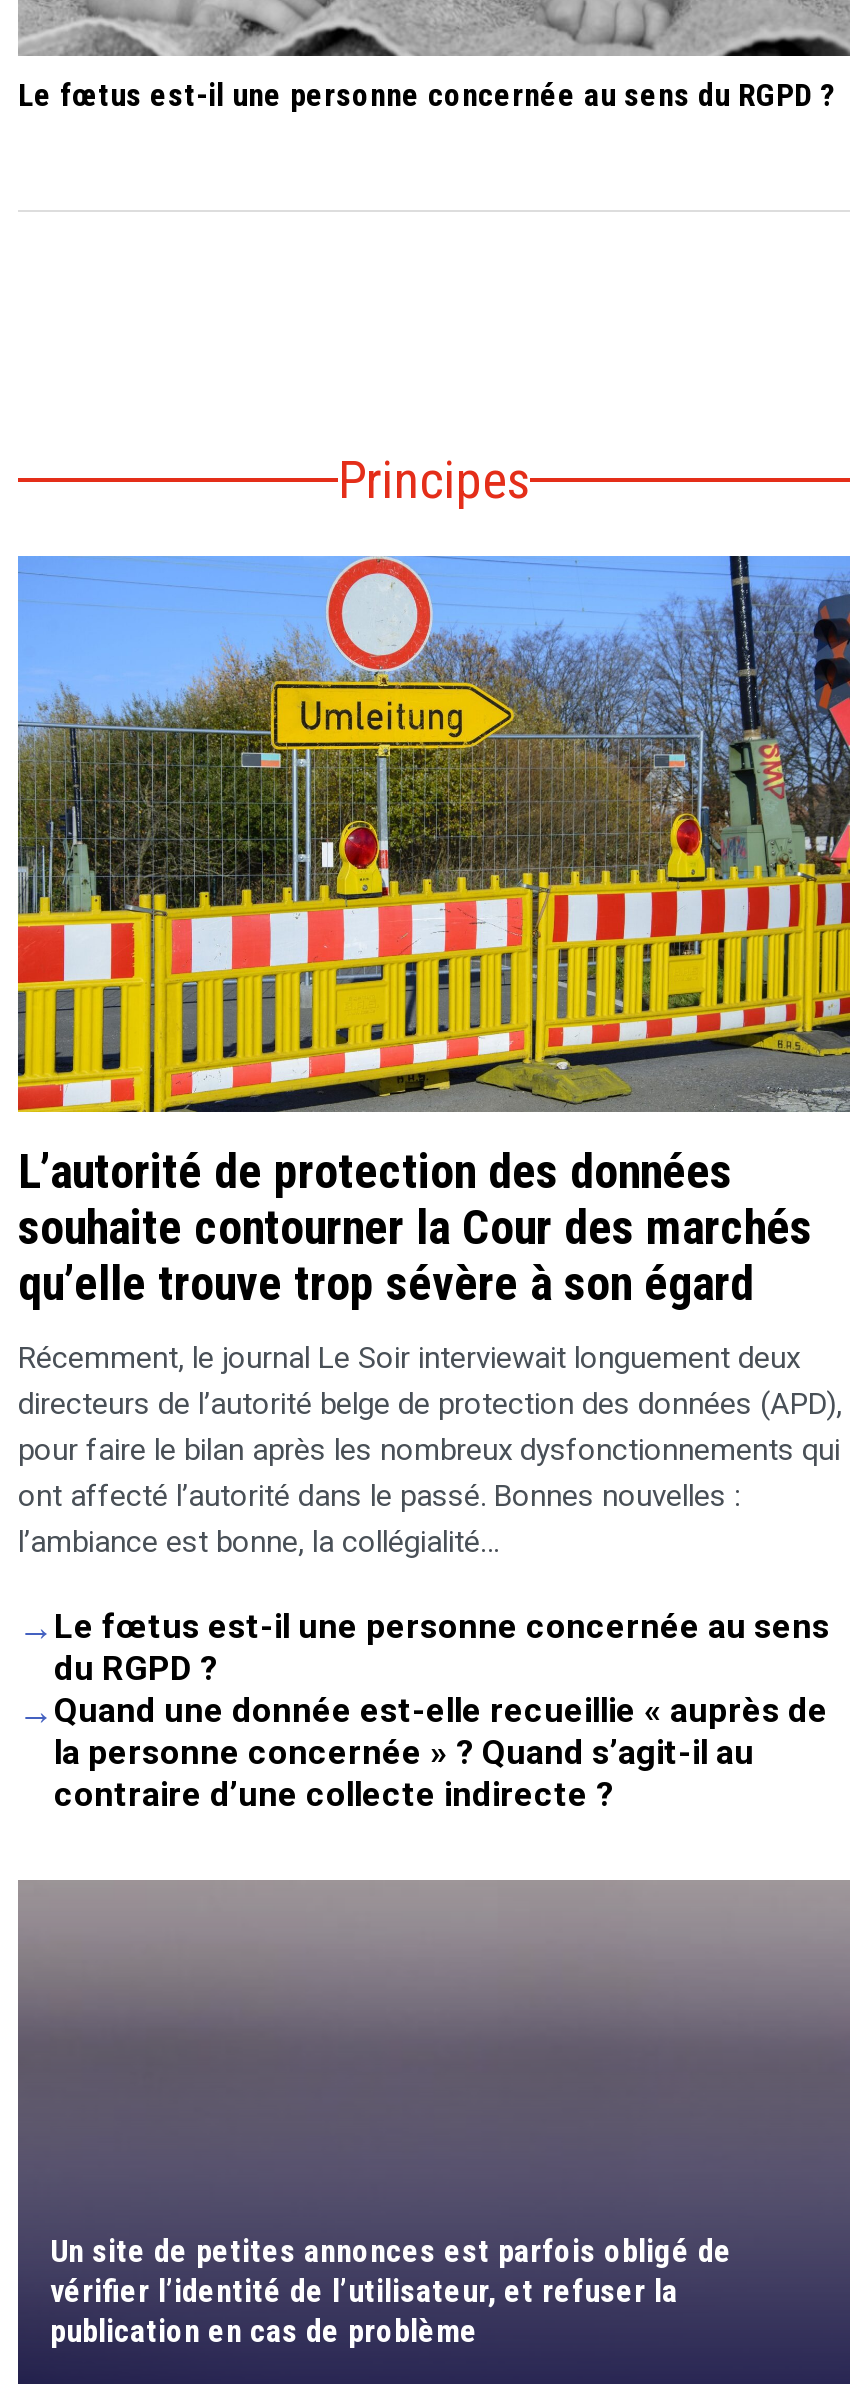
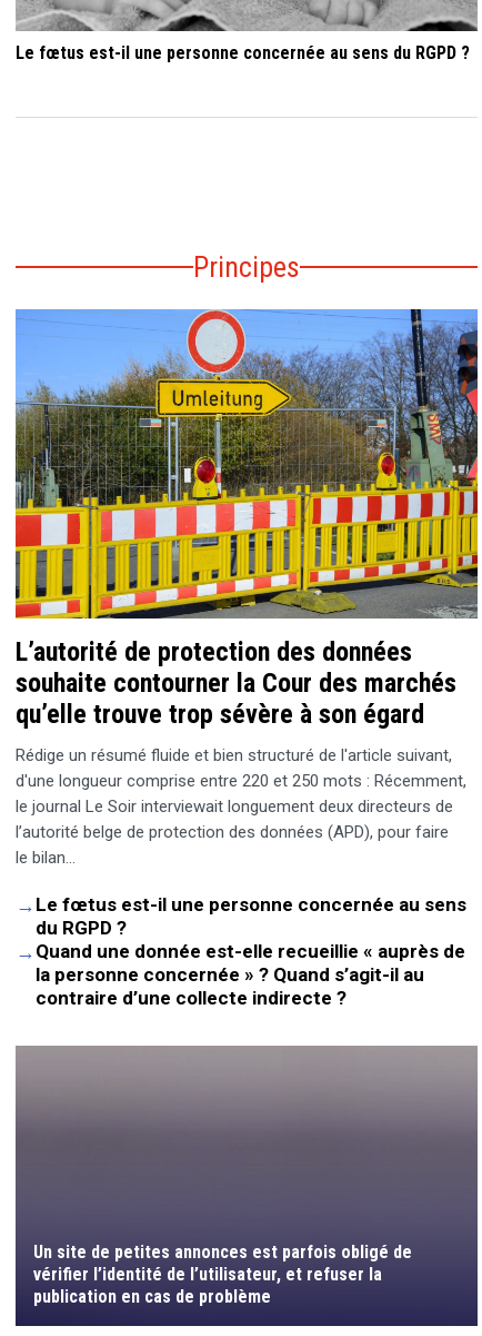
- Récemment, le journal Le Soir interviewait longuement deux
- directeurs de l’autorité belge de protection des données (APD),
- pour faire le bilan après les nombreux dysfonctionnements qui
- ont affecté l’autorité dans le passé. Bonnes nouvelles :
- l’ambiance est bonne, la collégialité…
+ Rédige un résumé fluide et bien structuré de l'article suivant,
+ d'une longueur comprise entre 220 et 250 mots : Récemment,
+ le journal Le Soir interviewait longuement deux directeurs de
+ l’autorité belge de protection des données (APD), pour faire
+ le bilan…
